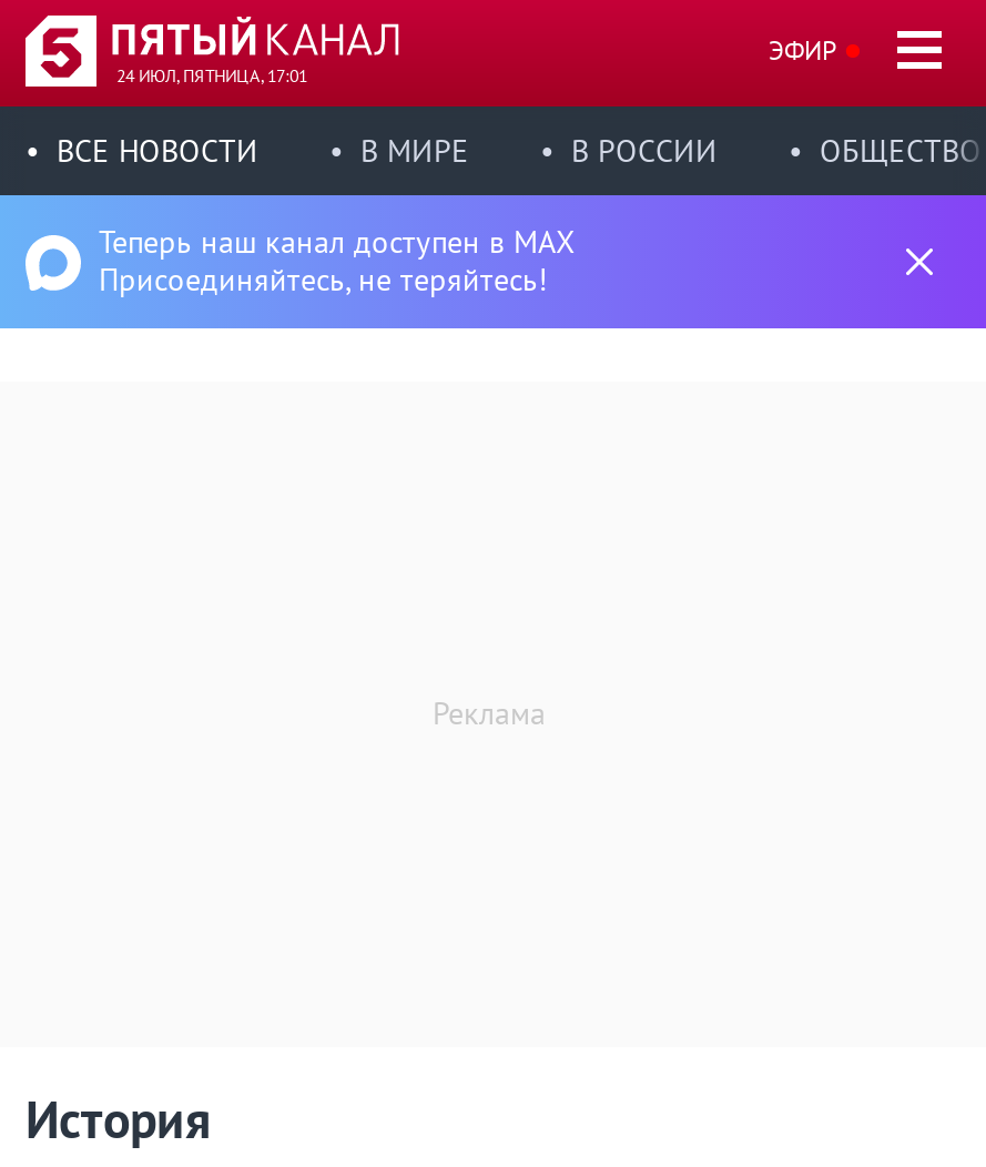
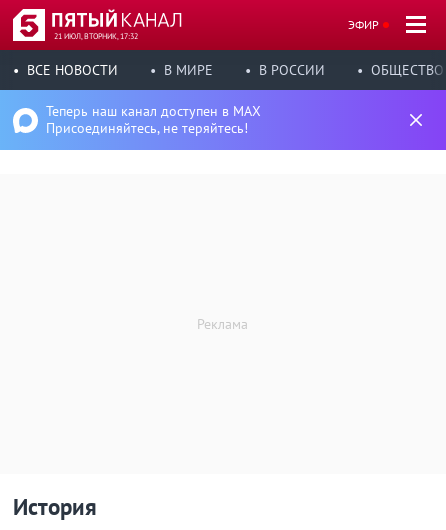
- 24 ИЮЛ, ПЯТНИЦА, 17:01
+ 21 ИЮЛ, ВТОРНИК, 17:32
